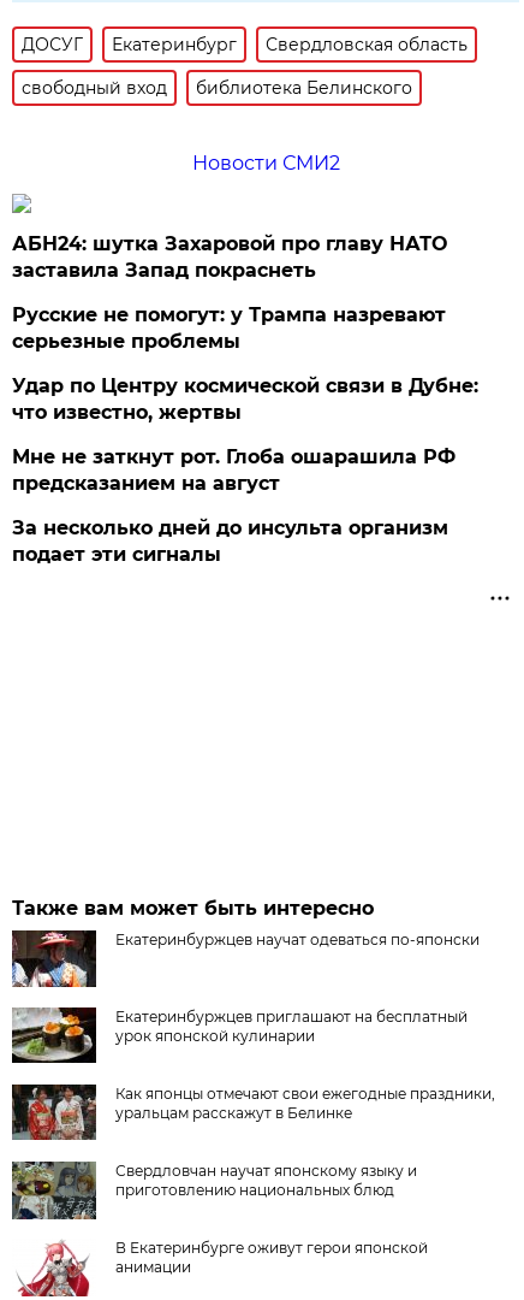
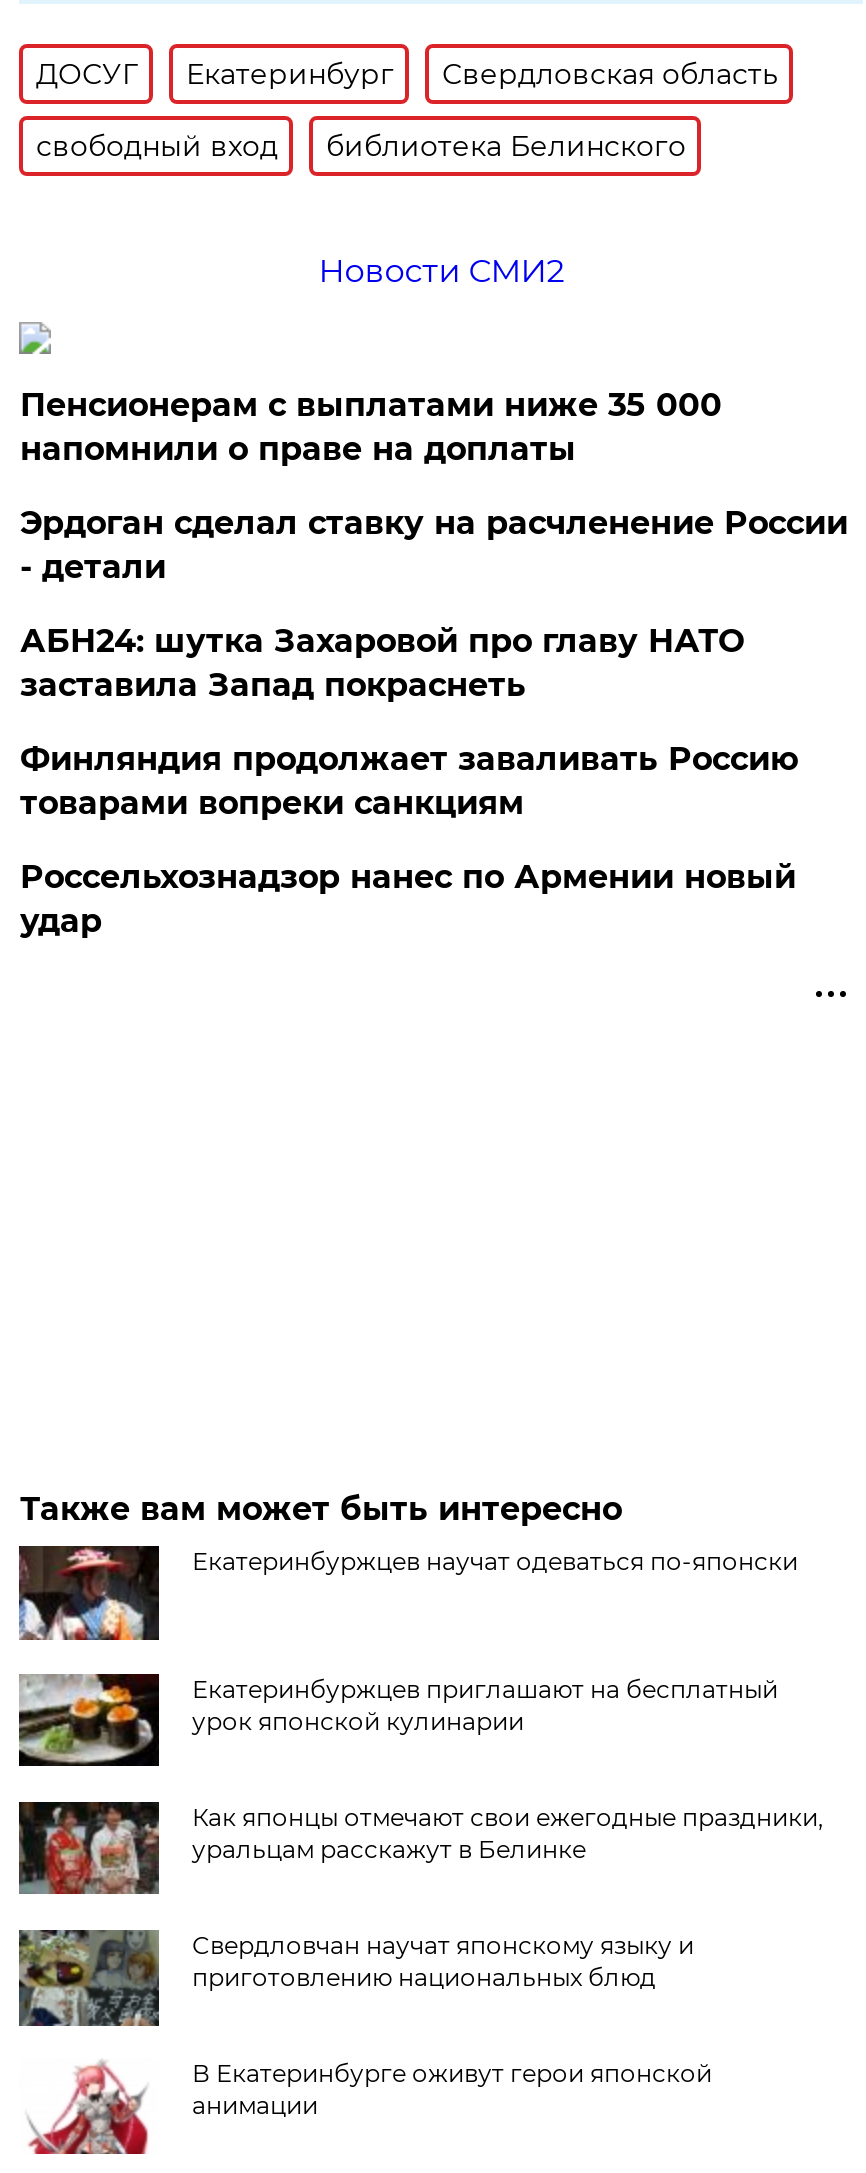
+ Пенсионерам с выплатами ниже 35 000
+ напомнили о праве на доплаты
+ Эрдоган сделал ставку на расчленение России
+ - детали

moved down: АБН24: шутка Захаровой про главу НАТО | заставила Запад покраснеть

- Русские не помогут: у Трампа назревают
- серьезные проблемы
- Удар по Центру космической связи в Дубне:
- что известно, жертвы
- Мне не заткнут рот. Глоба ошарашила РФ
- предсказанием на август
- За несколько дней до инсульта организм
- подает эти сигналы
+ Финляндия продолжает заваливать Россию
+ товарами вопреки санкциям
+ Россельхознадзор нанес по Армении новый
+ удар
